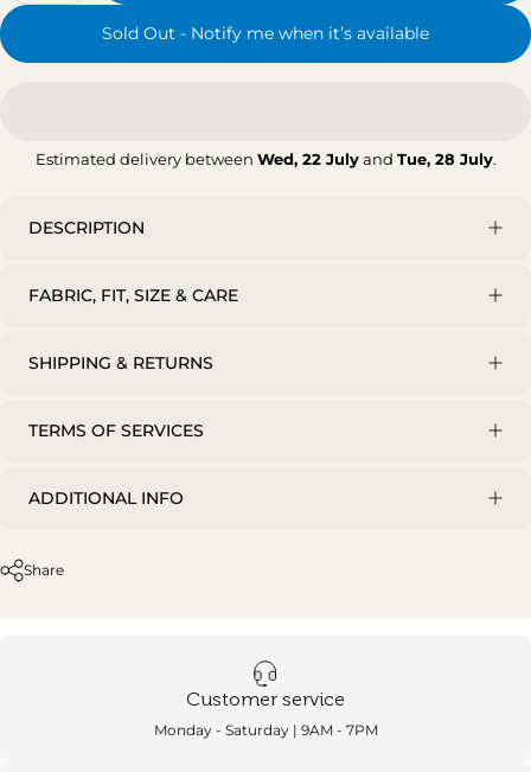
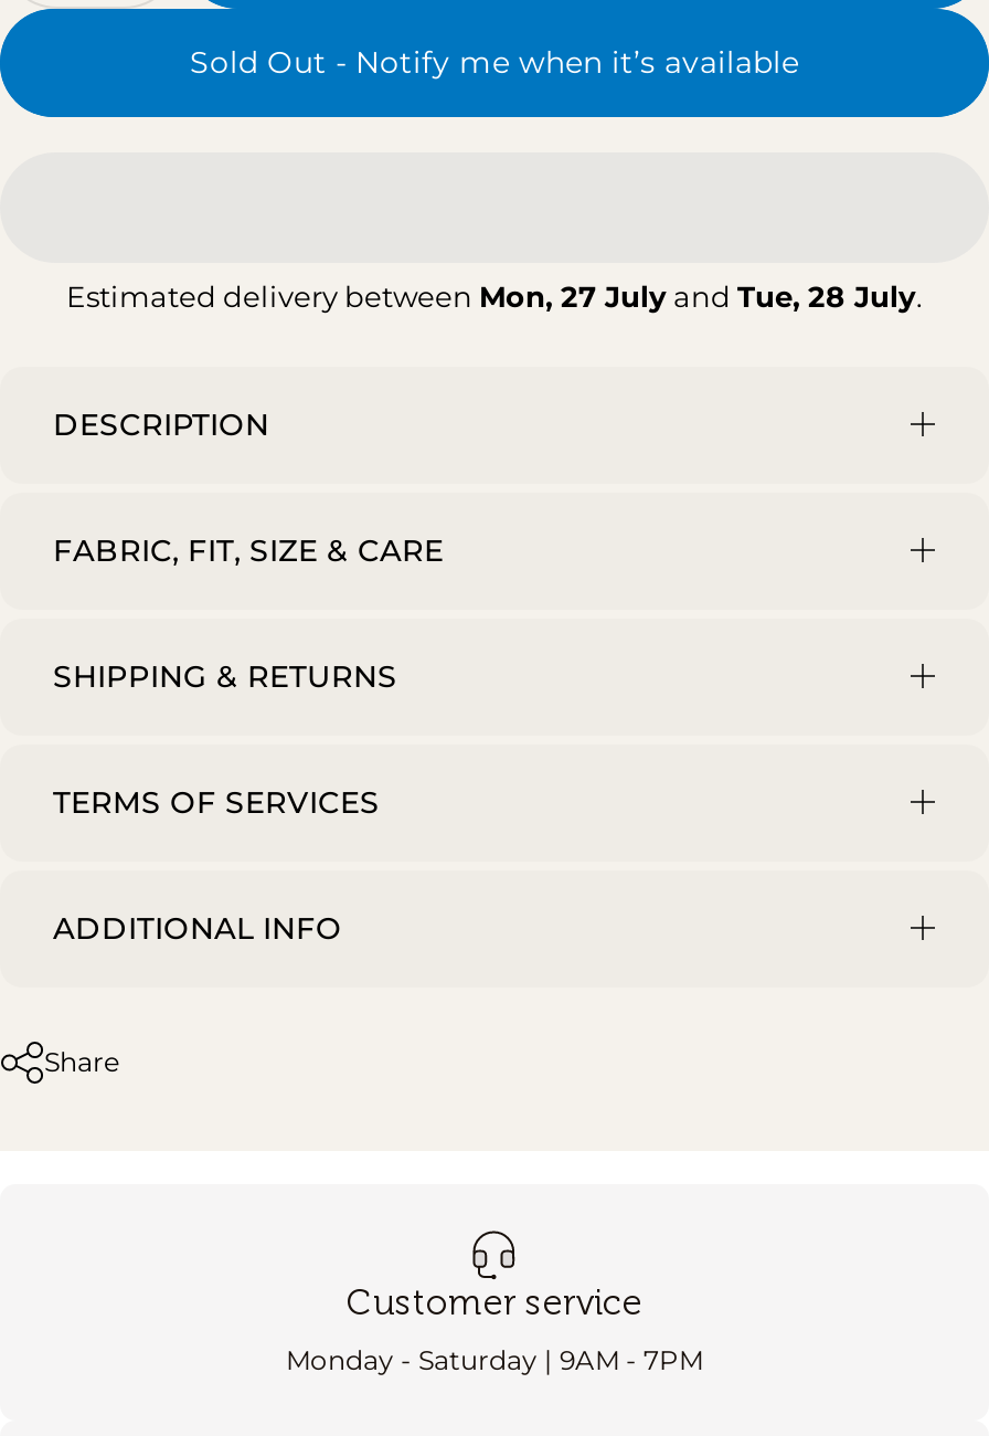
- Estimated delivery between Wed, 22 July and Tue, 28 July.
+ Estimated delivery between Mon, 27 July and Tue, 28 July.
